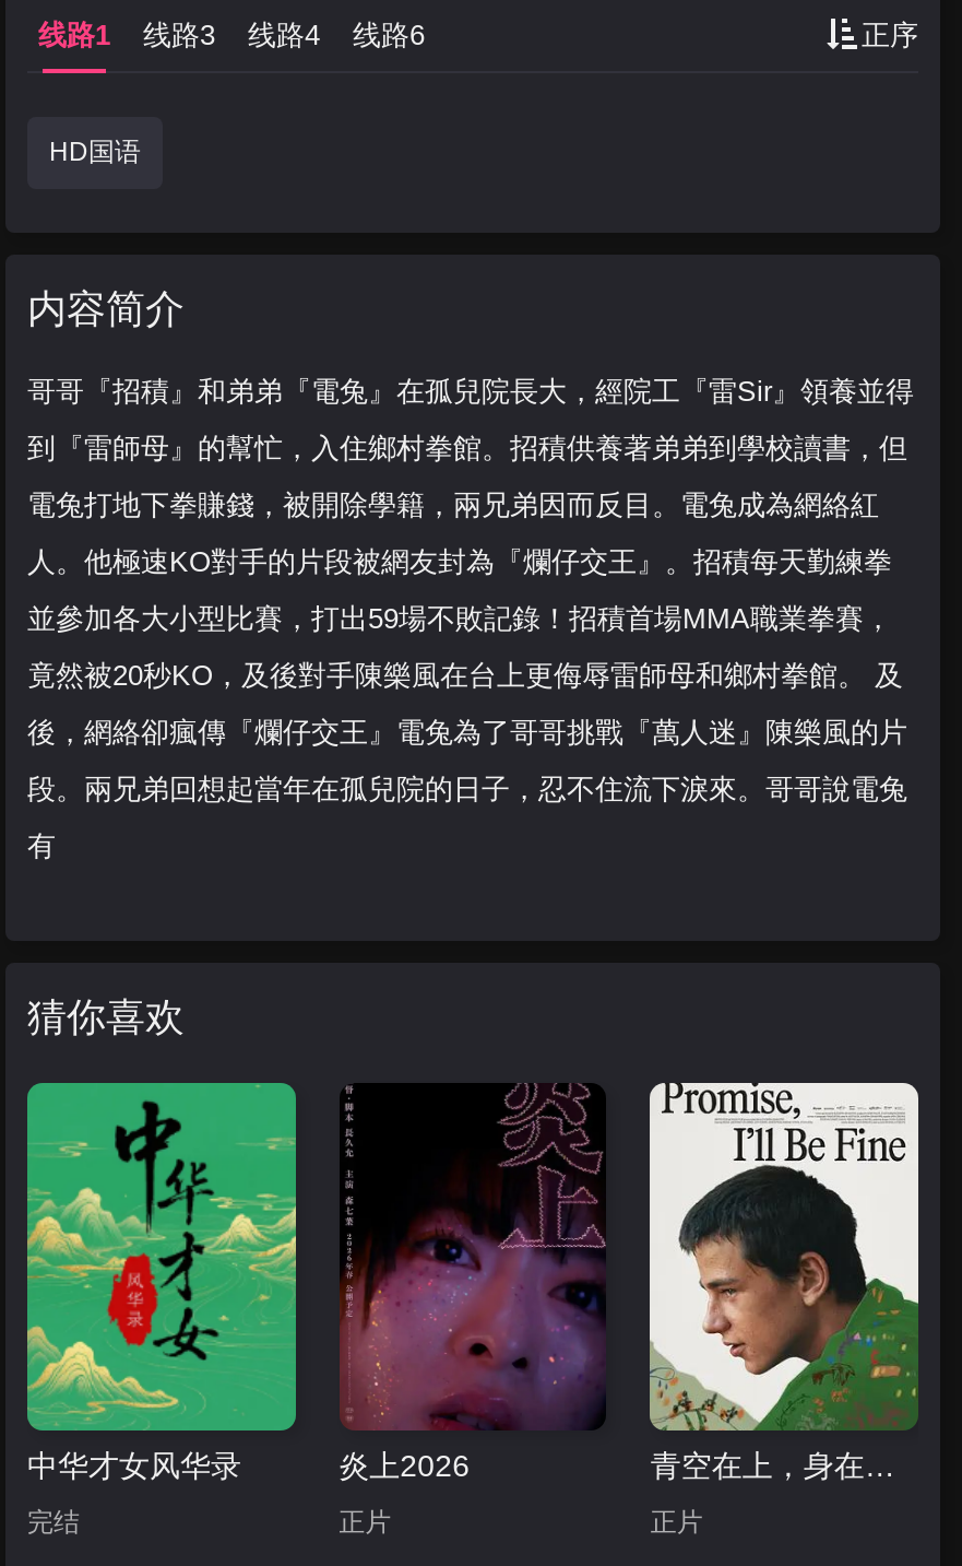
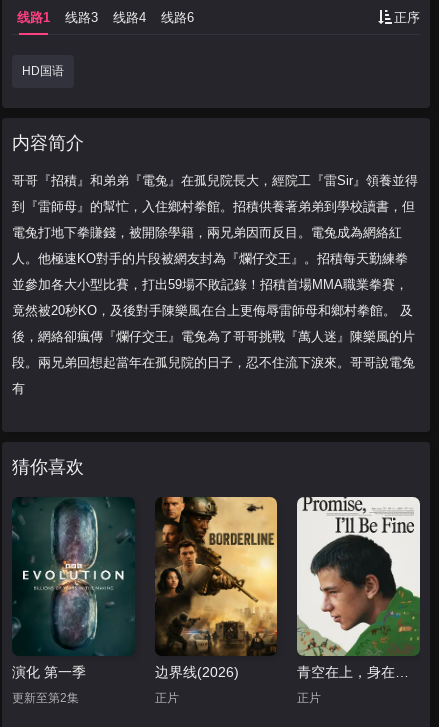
- [image]
- 中华才女风华录
+ [image]
+ 演化 第一季

- [image]
- 炎上2026
+ [image]
+ 边界线(2026)

- 完结
+ 更新至第2集
